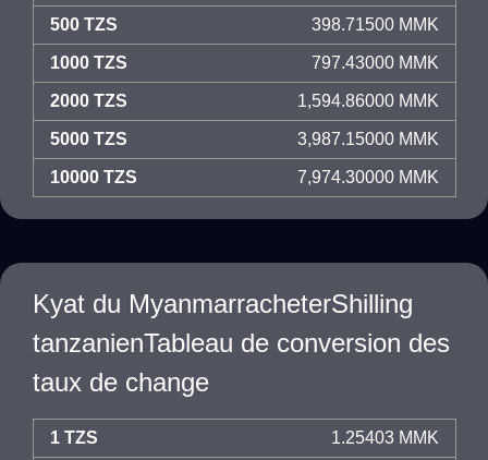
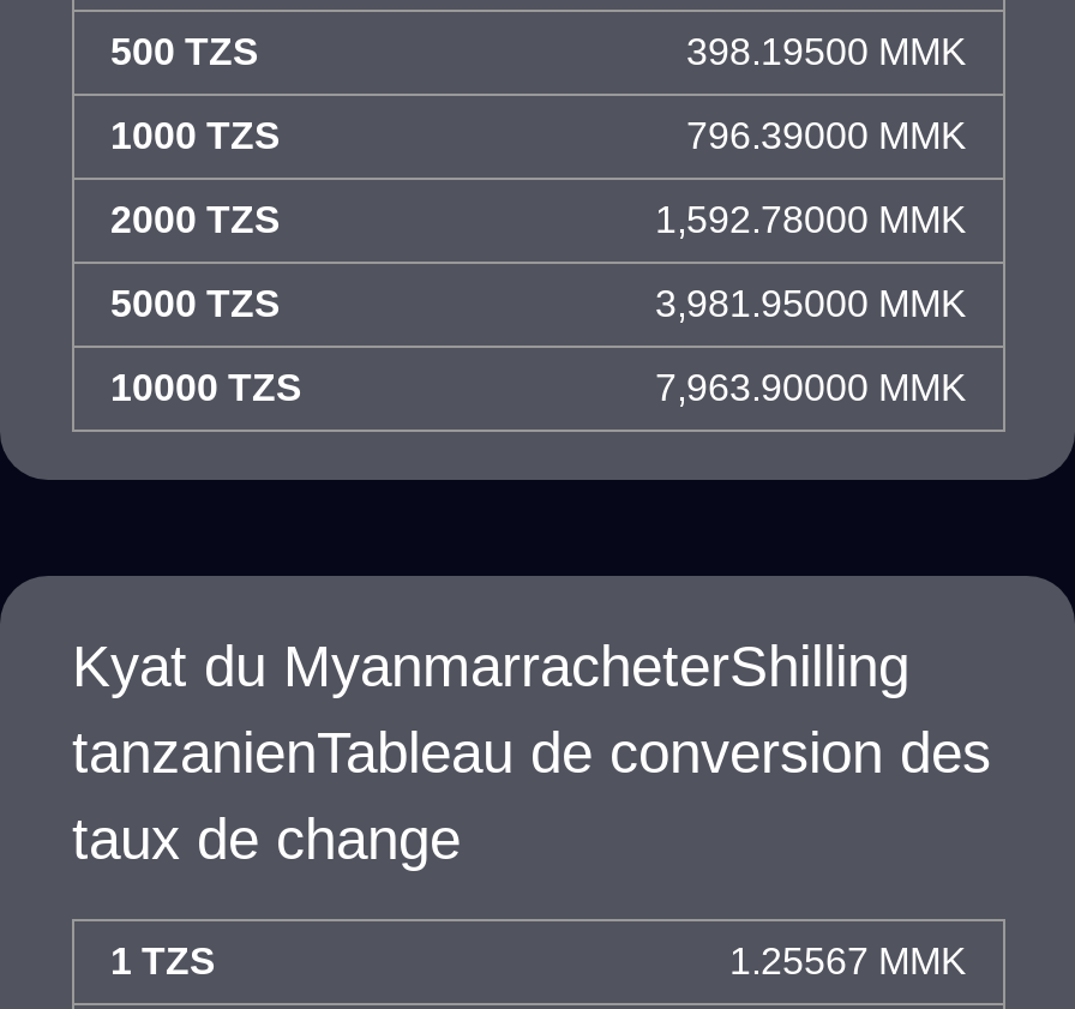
- 398.71500 MMK
+ 398.19500 MMK

- 797.43000 MMK
+ 796.39000 MMK

- 1,594.86000 MMK
+ 1,592.78000 MMK

- 3,987.15000 MMK
+ 3,981.95000 MMK

- 7,974.30000 MMK
+ 7,963.90000 MMK

- 1.25403 MMK
+ 1.25567 MMK
